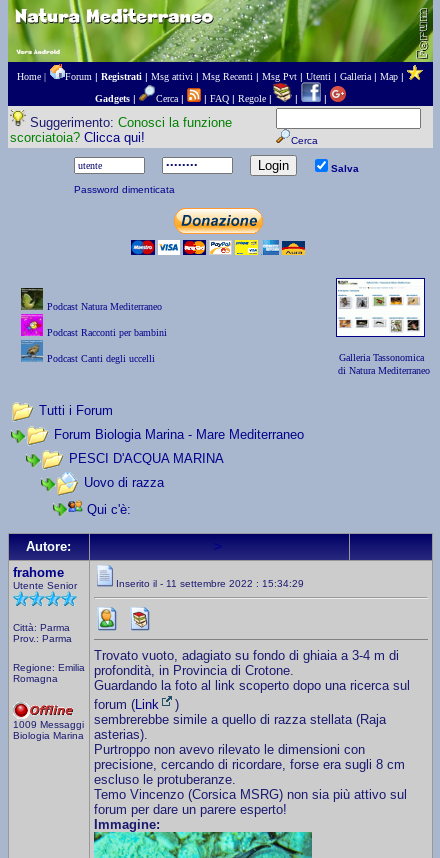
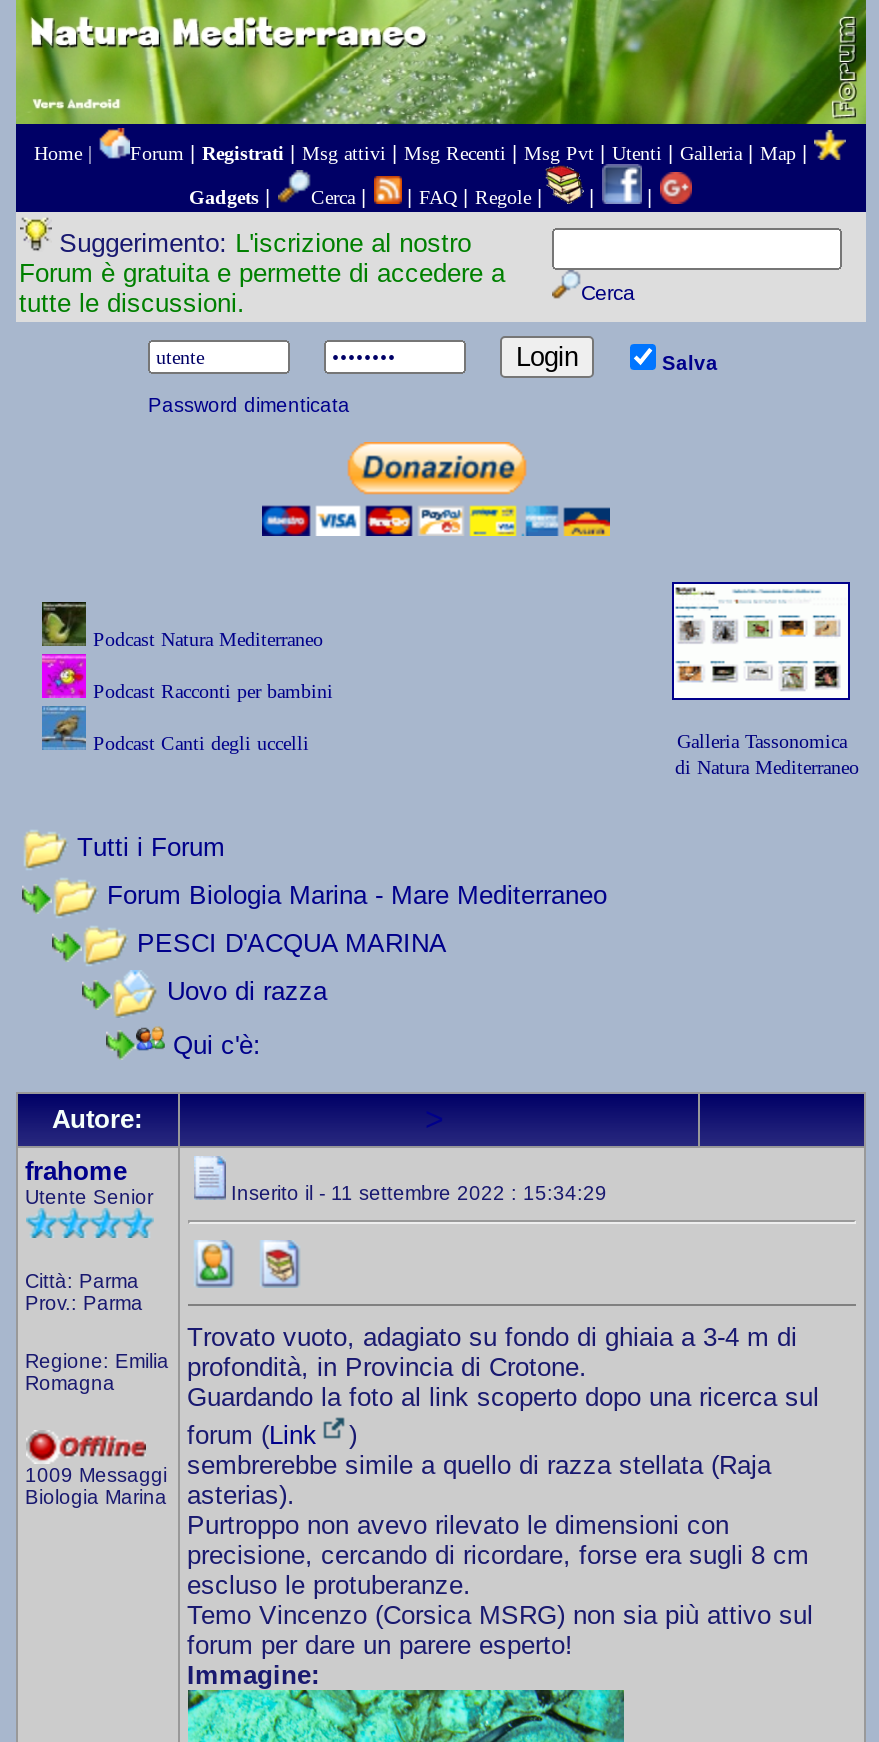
- Suggerimento: Conosci la funzione
- scorciatoia? Clicca qui!
+ Suggerimento: L'iscrizione al nostro
+ Forum è gratuita e permette di accedere a
+ tutte le discussioni.
